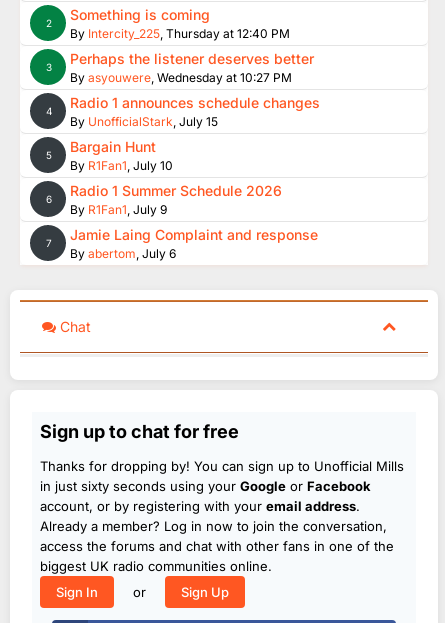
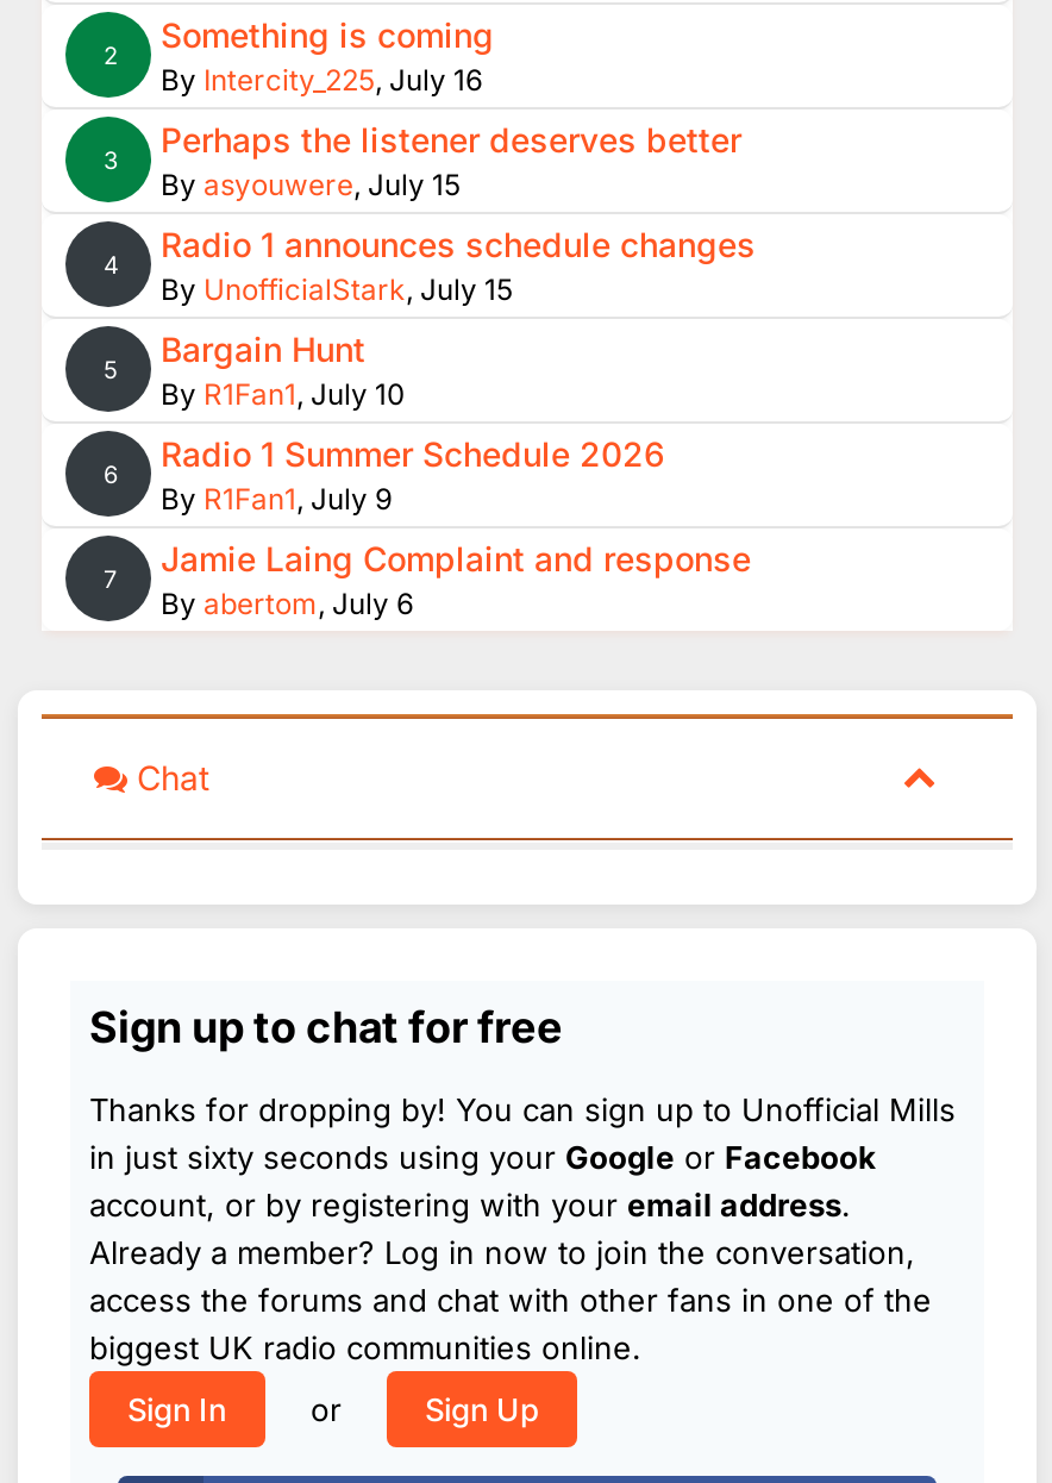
- By Intercity_225, Thursday at 12:40 PM
+ By Intercity_225, July 16

- By asyouwere, Wednesday at 10:27 PM
+ By asyouwere, July 15
